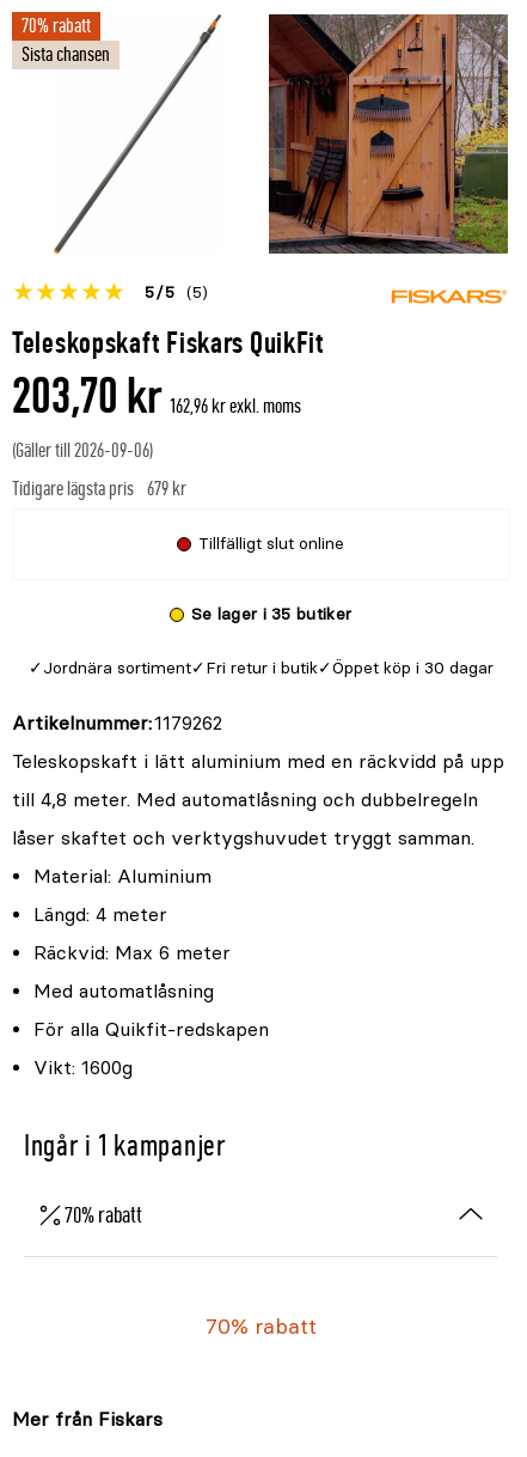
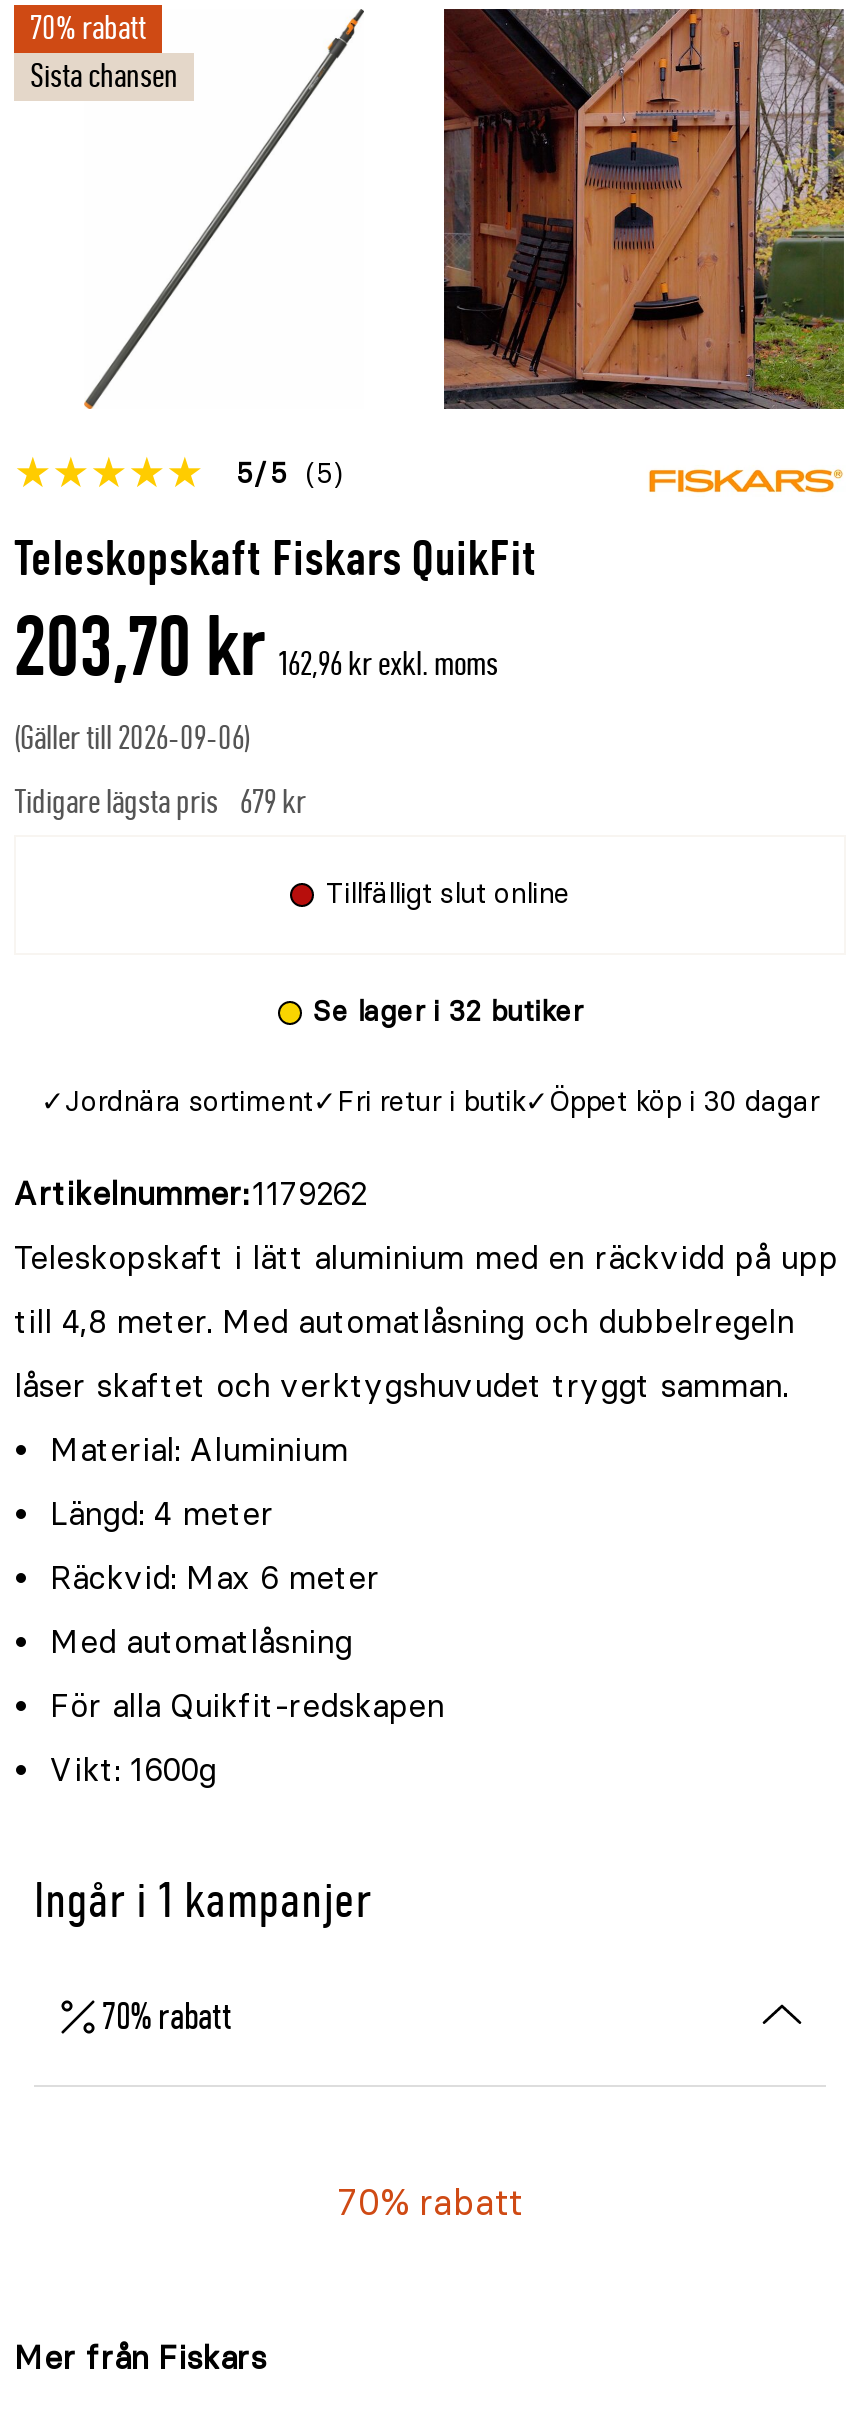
- Se lager i 35 butiker
+ Se lager i 32 butiker
